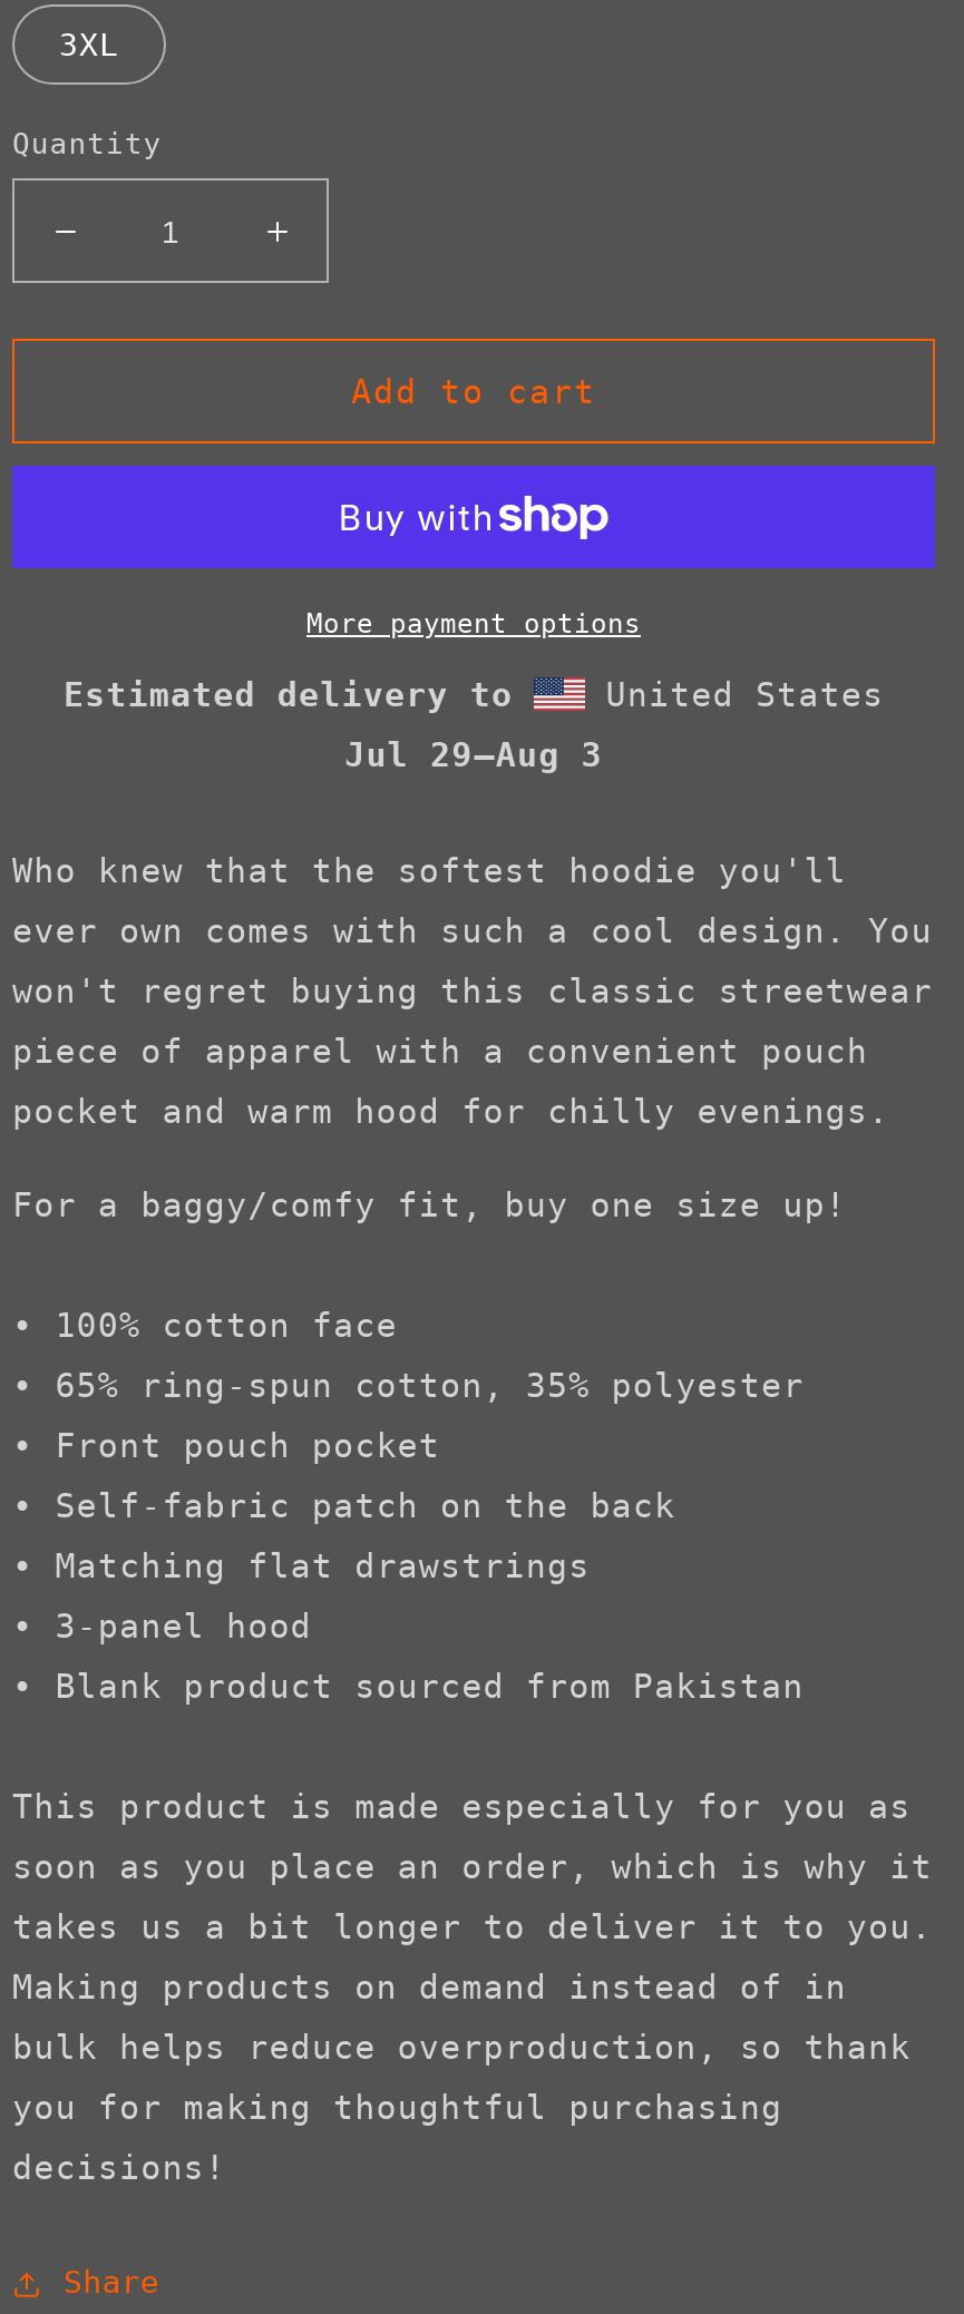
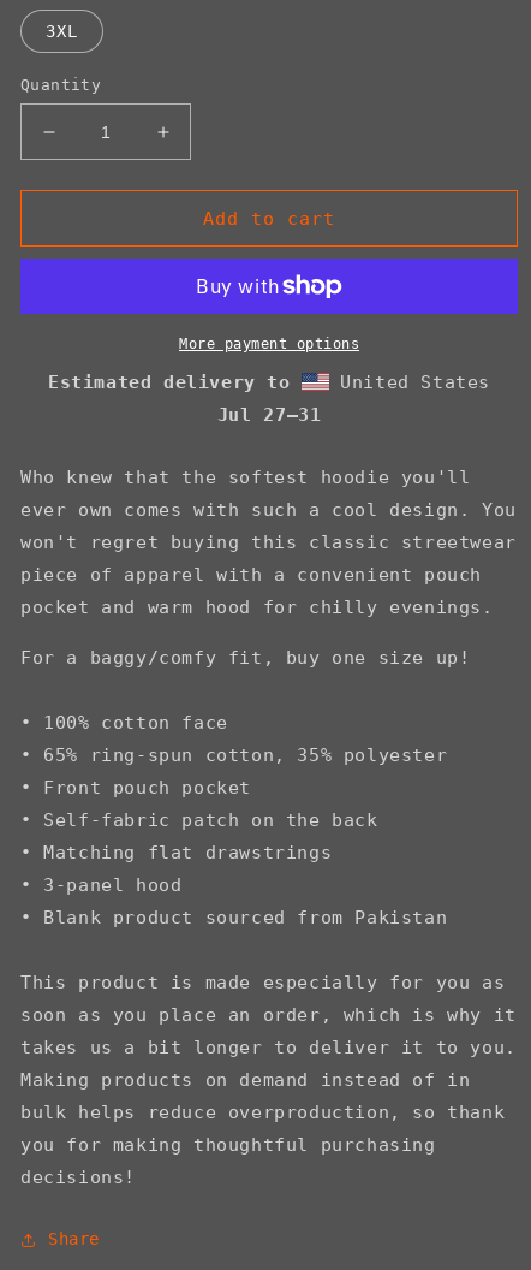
- Jul 29–Aug 3
+ Jul 27–31
